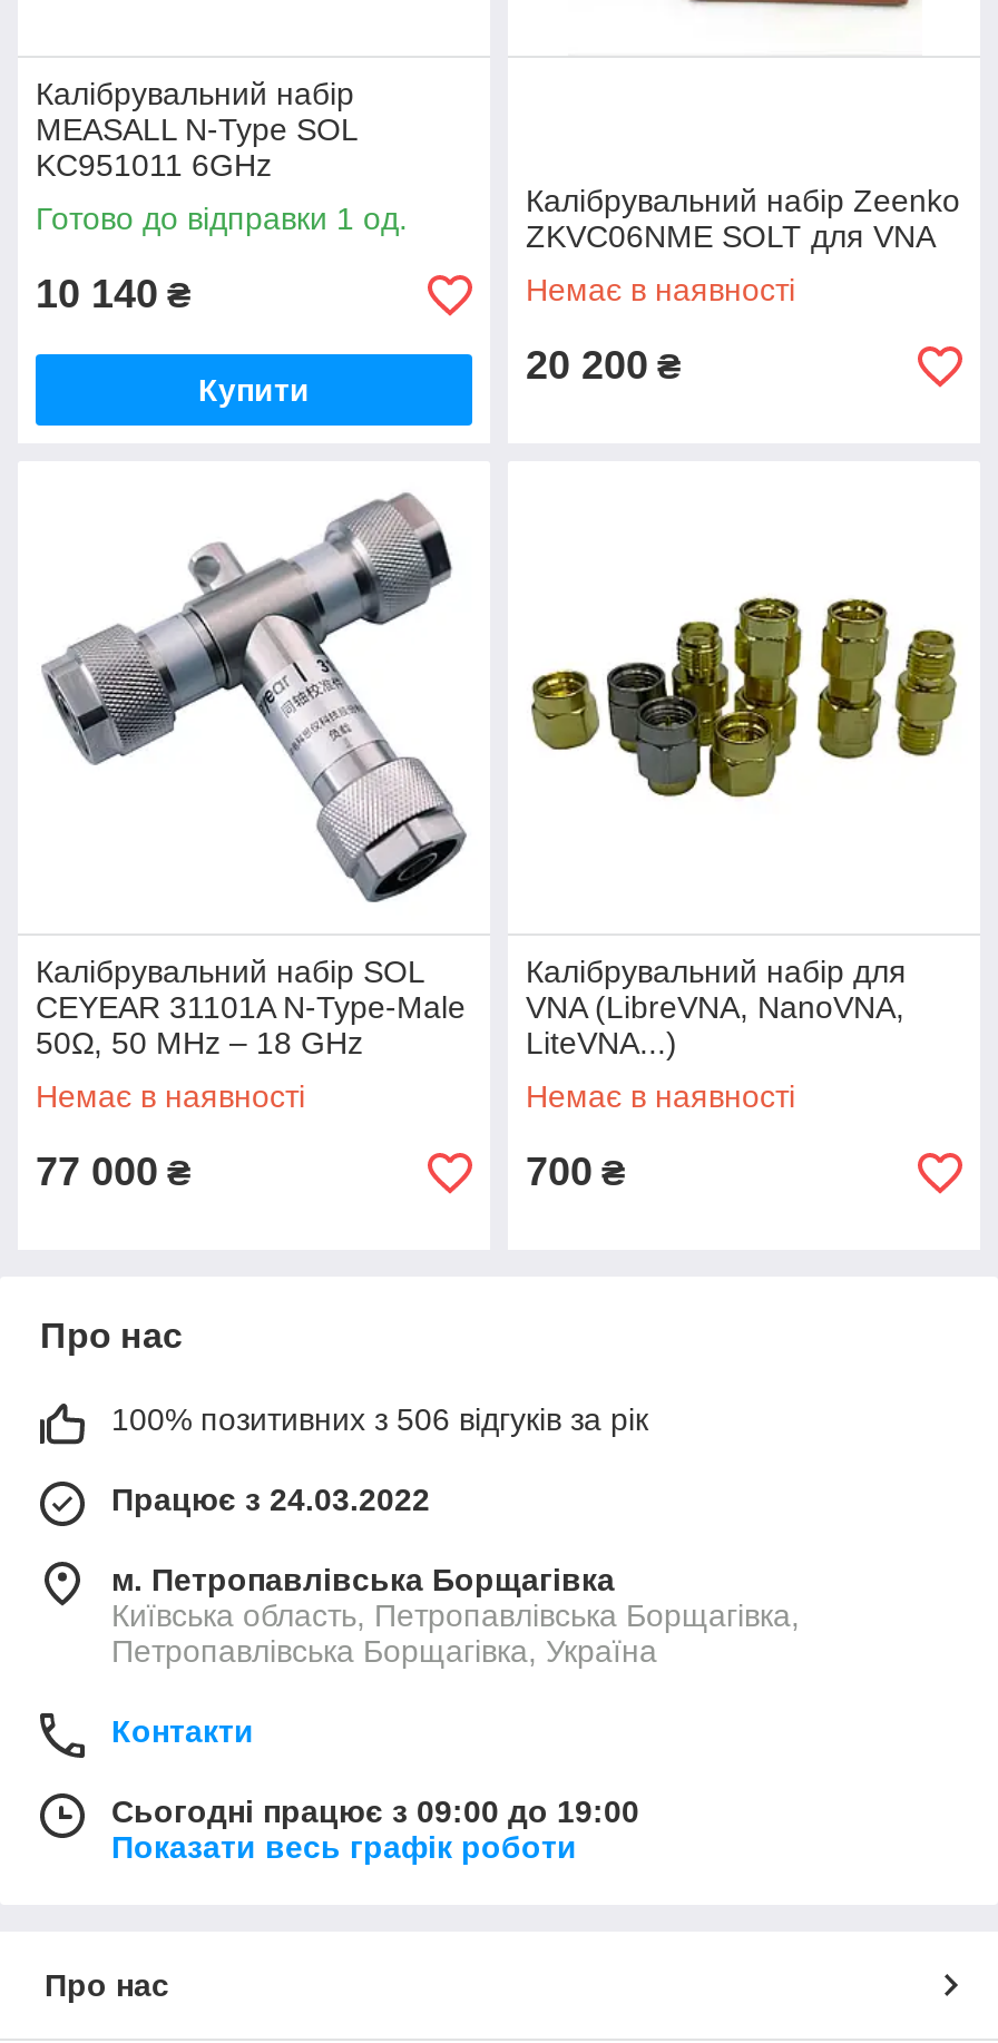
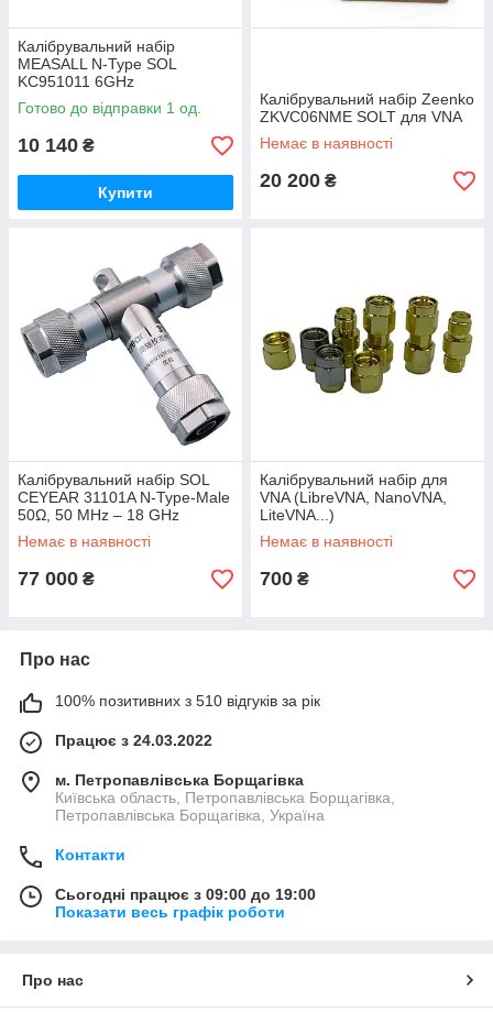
- 100% позитивних з 506 відгуків за рік
+ 100% позитивних з 510 відгуків за рік
